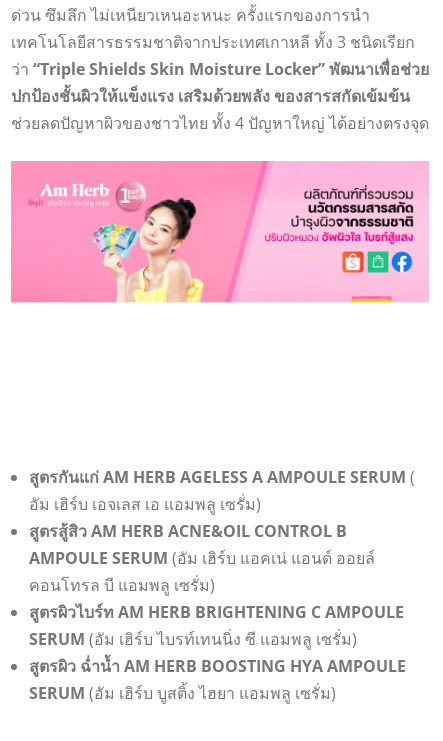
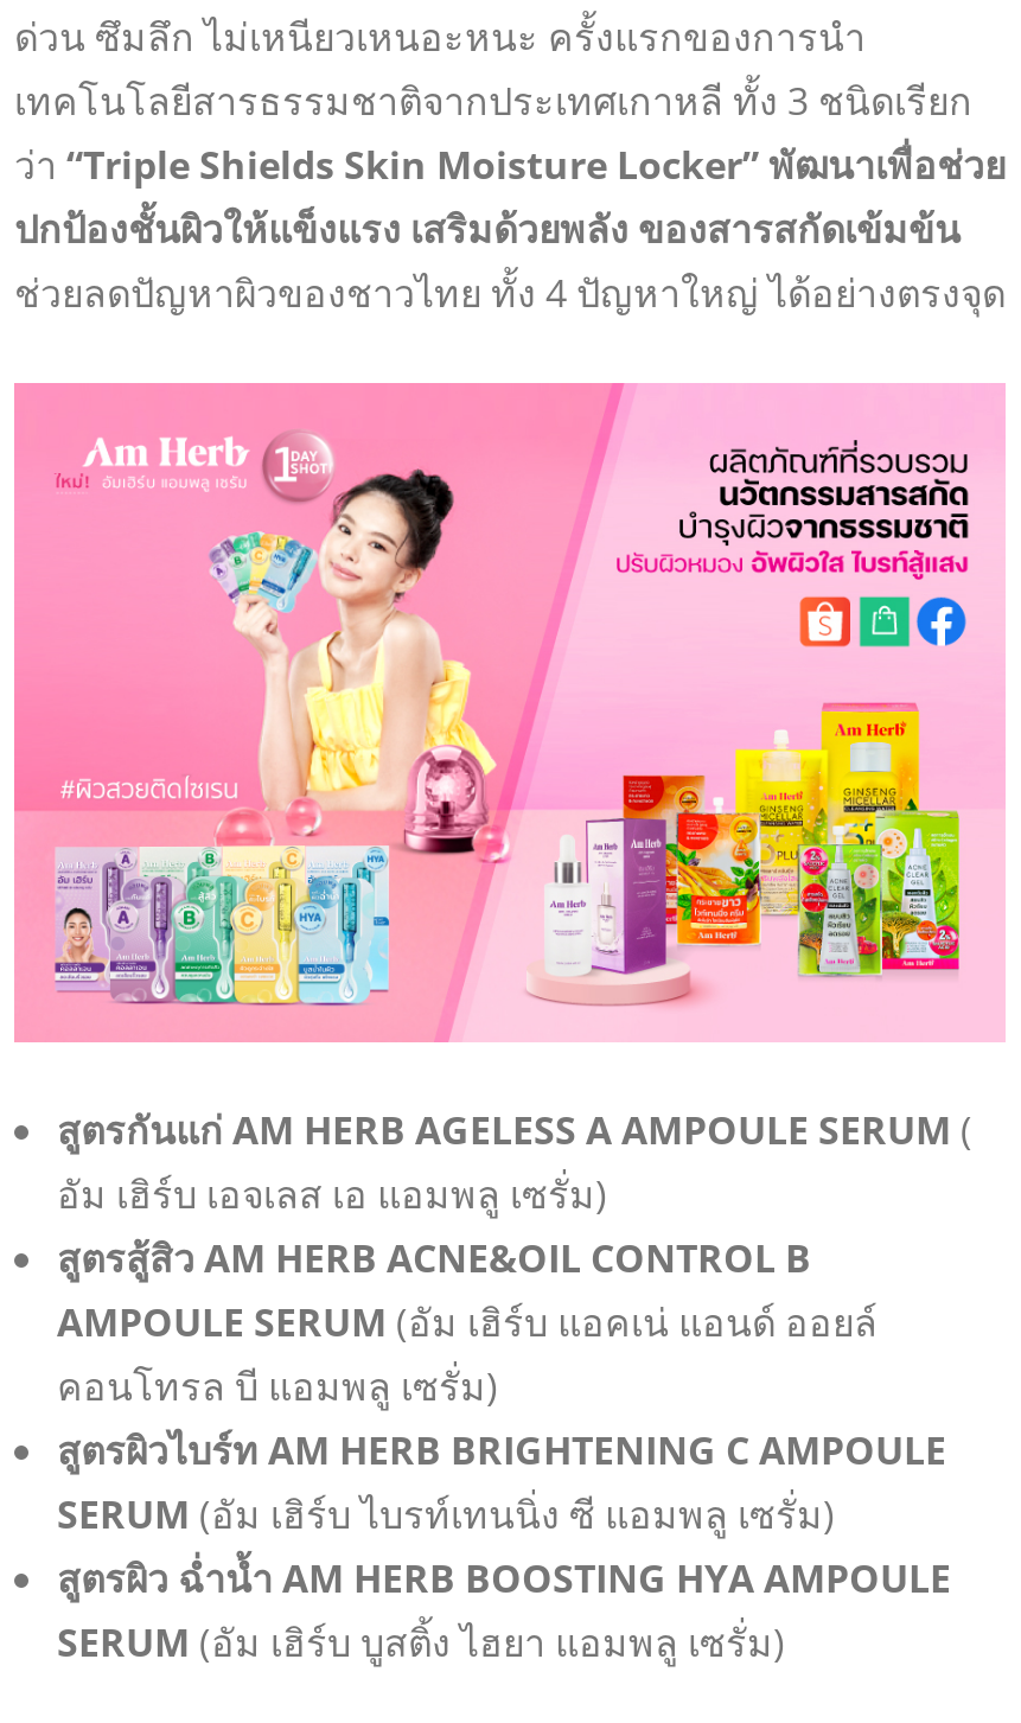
+ [image]
